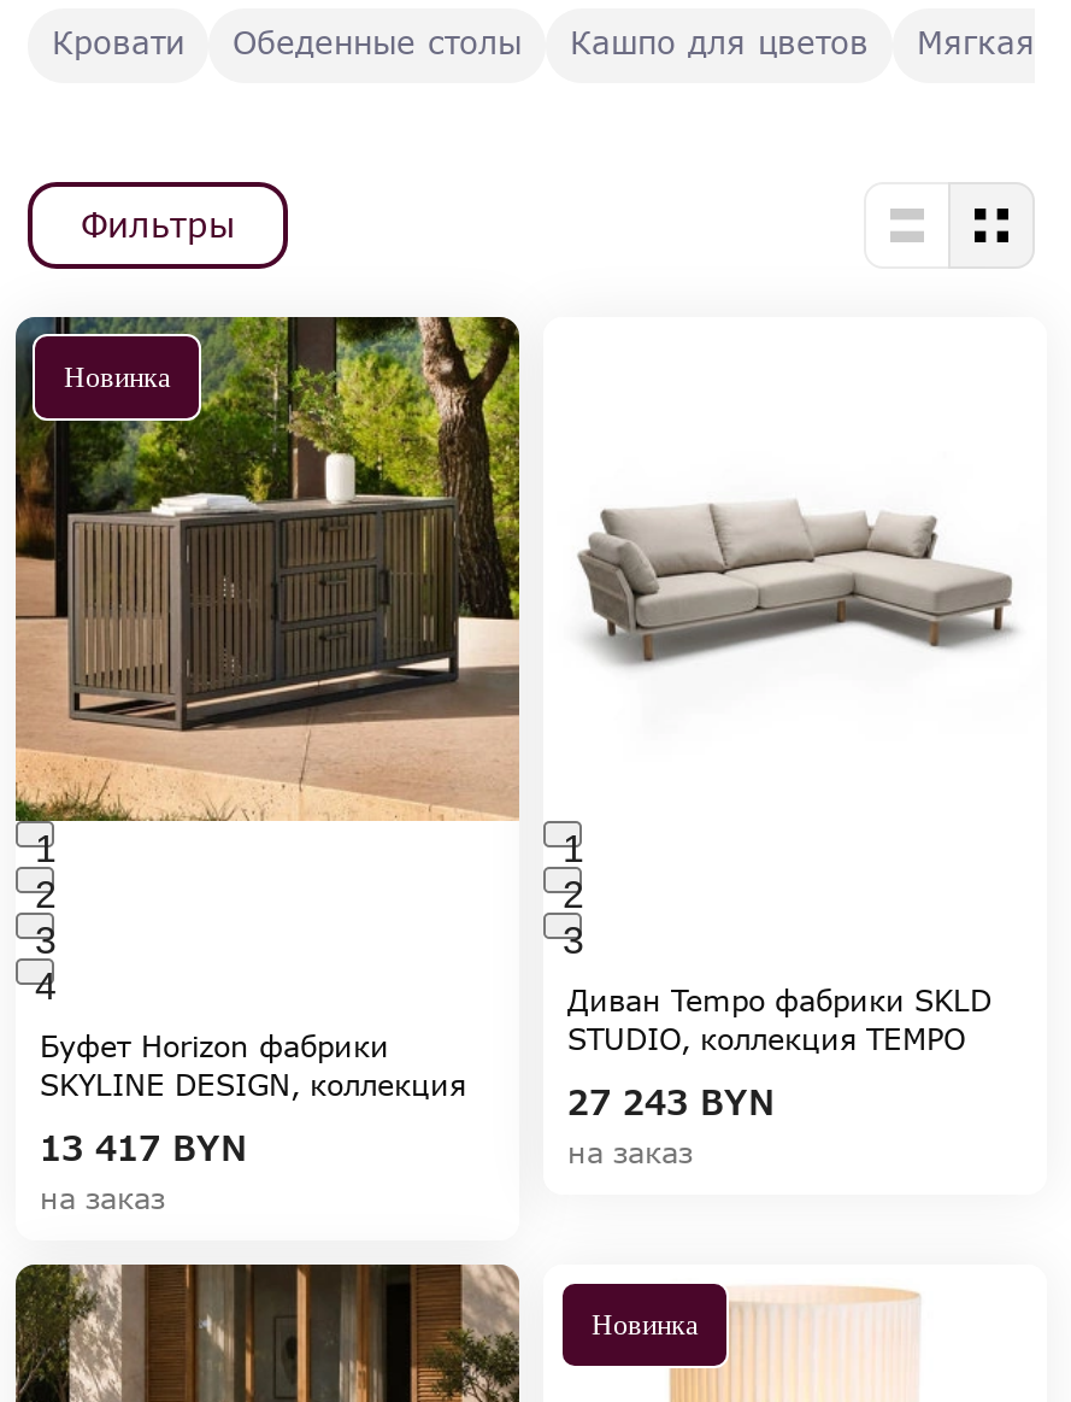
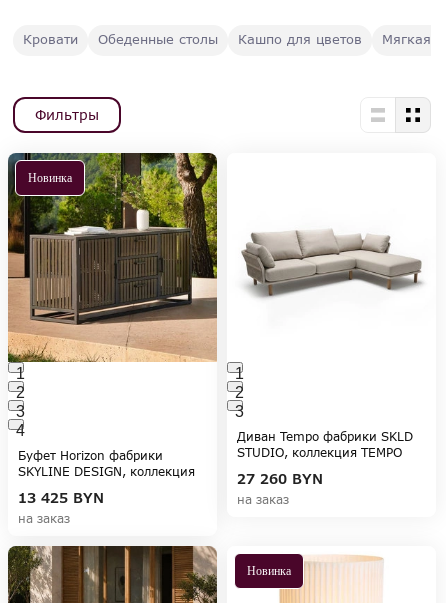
- 27 243 BYN
+ 27 260 BYN

- 13 417 BYN
+ 13 425 BYN
